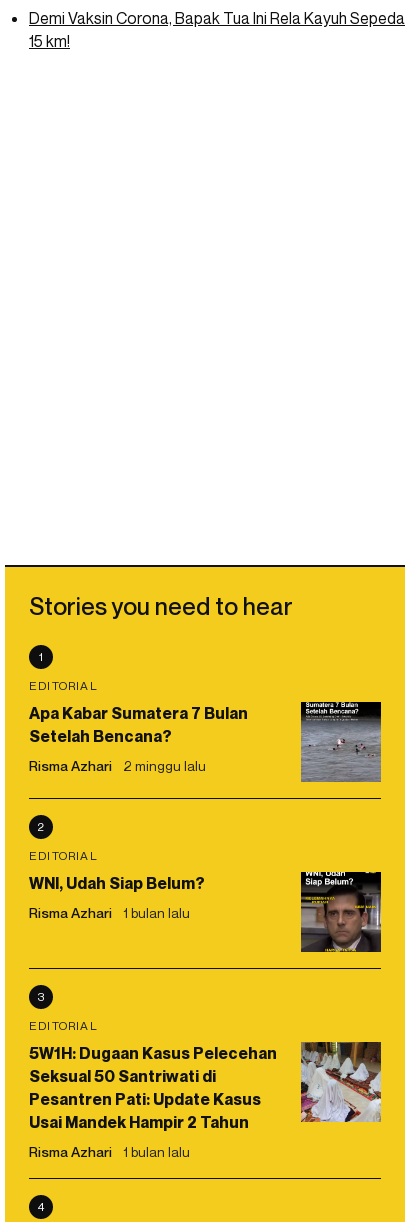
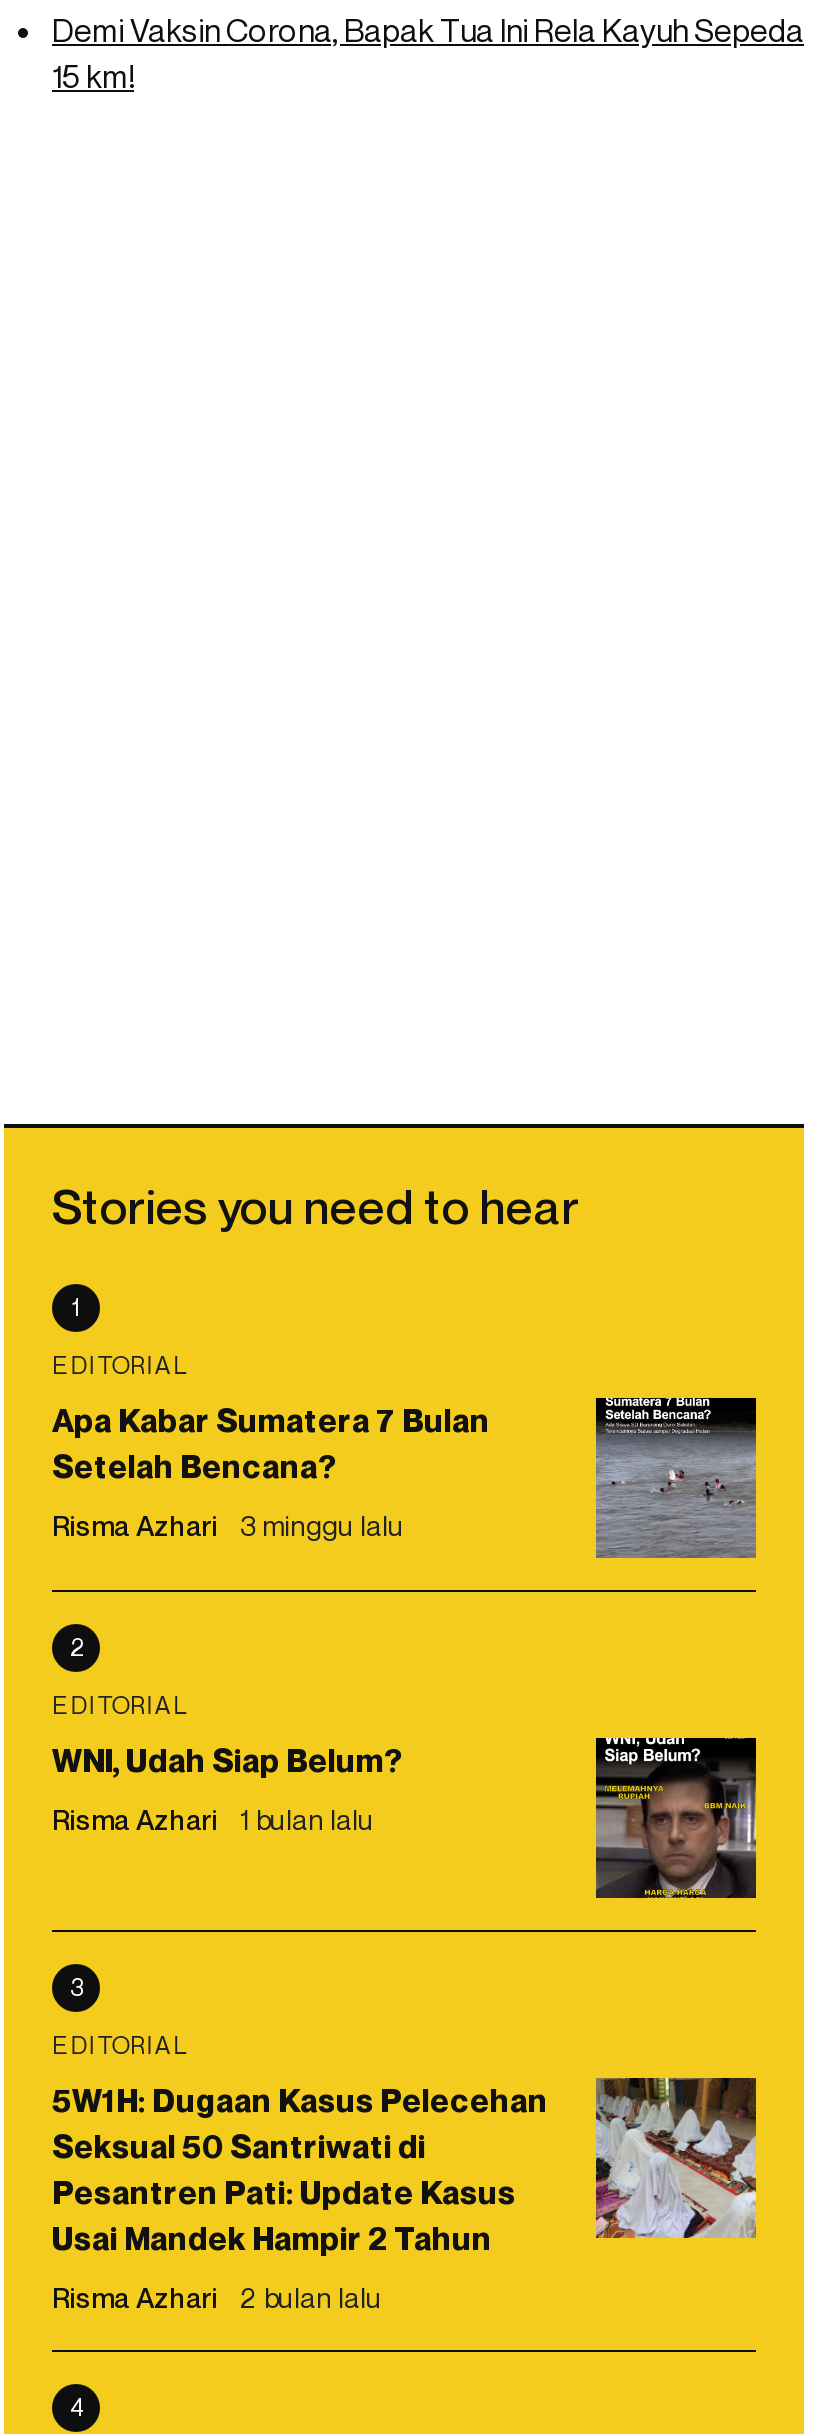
- Risma Azhari 2 minggu lalu
+ Risma Azhari 3 minggu lalu

- Risma Azhari 1 bulan lalu
+ Risma Azhari 2 bulan lalu
